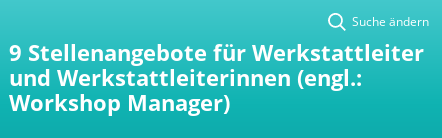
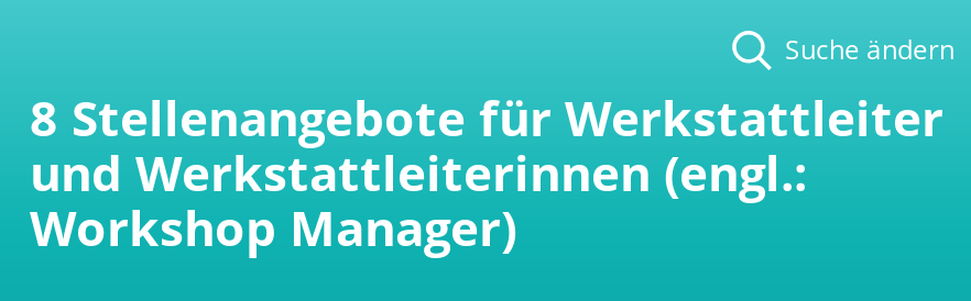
- 9 Stellenangebote für Werkstattleiter
+ 8 Stellenangebote für Werkstattleiter
